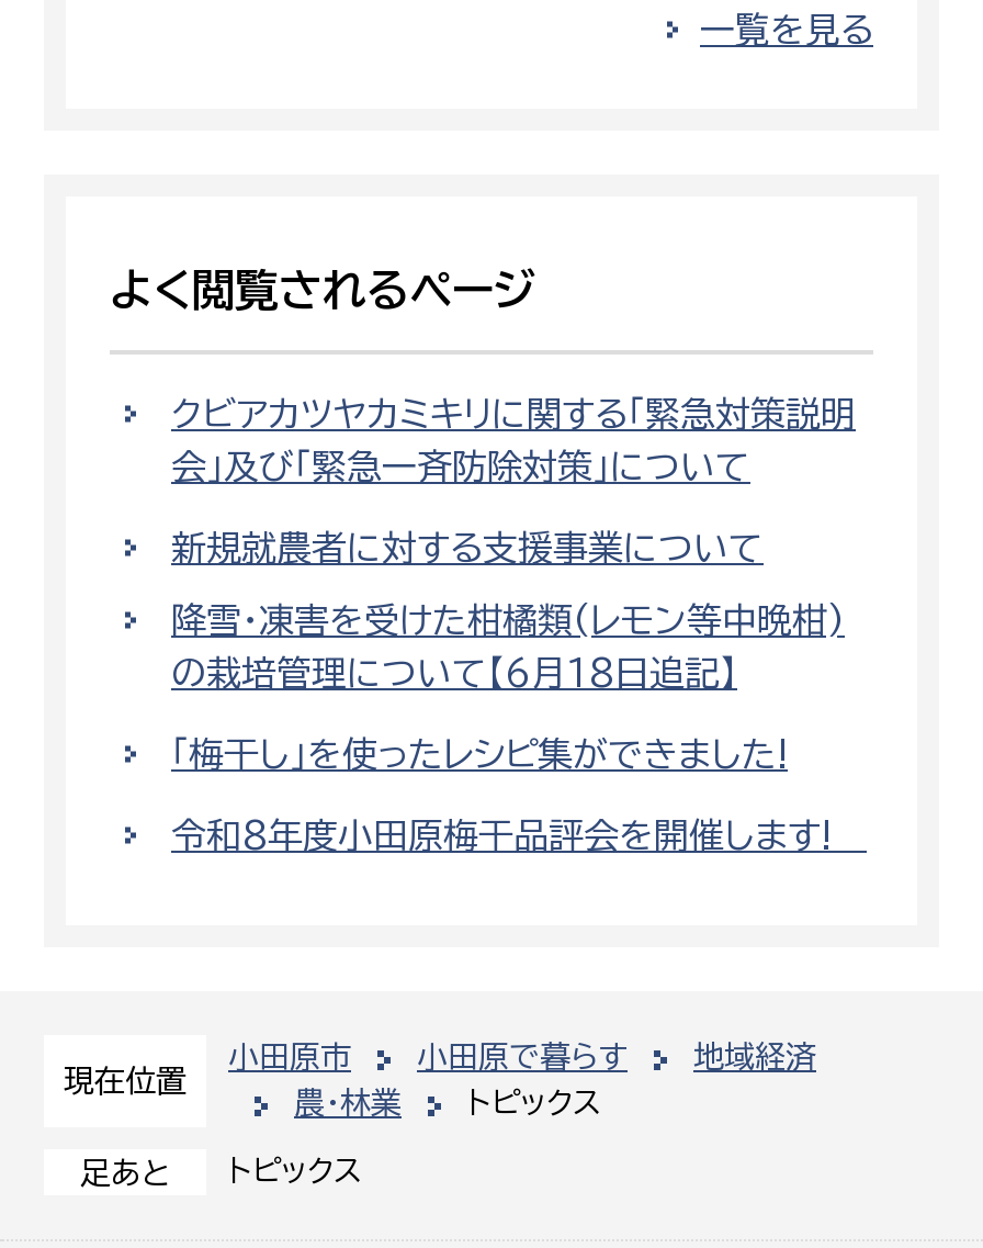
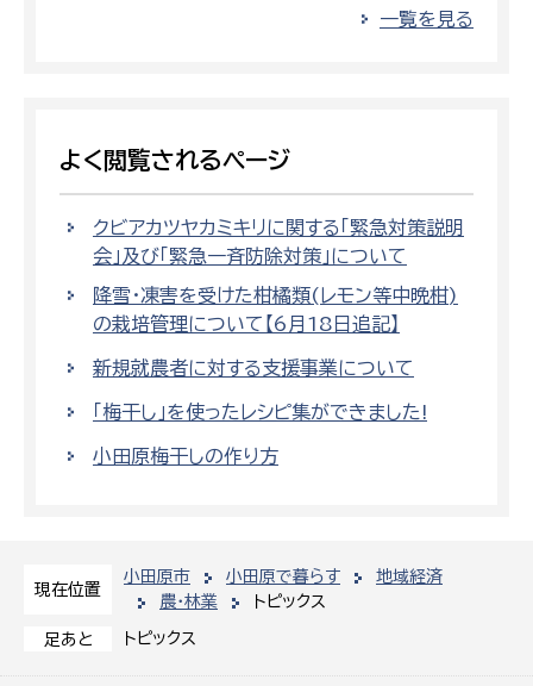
moved down: 新規就農者に対する支援事業について

moved up: 降雪・凍害を受けた柑橘類(レモン等中晩柑) | の栽培管理について【6月18日追記】

- 令和8年度小田原梅干品評会を開催します!
+ 小田原梅干しの作り方
